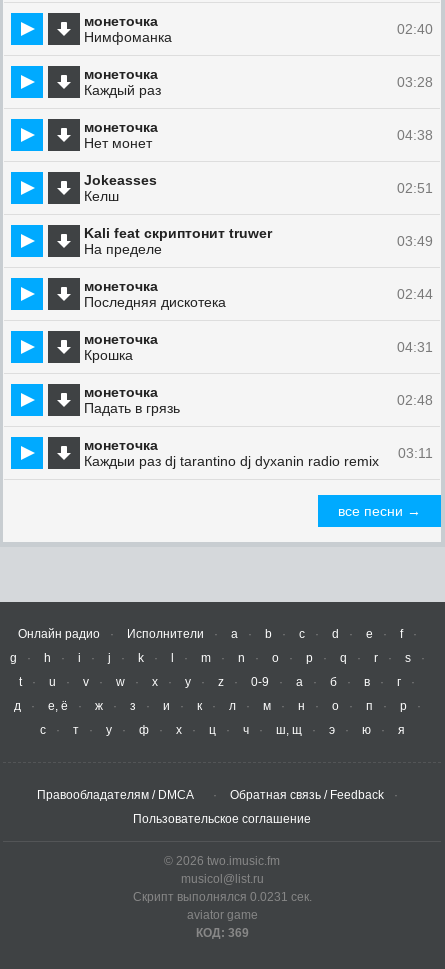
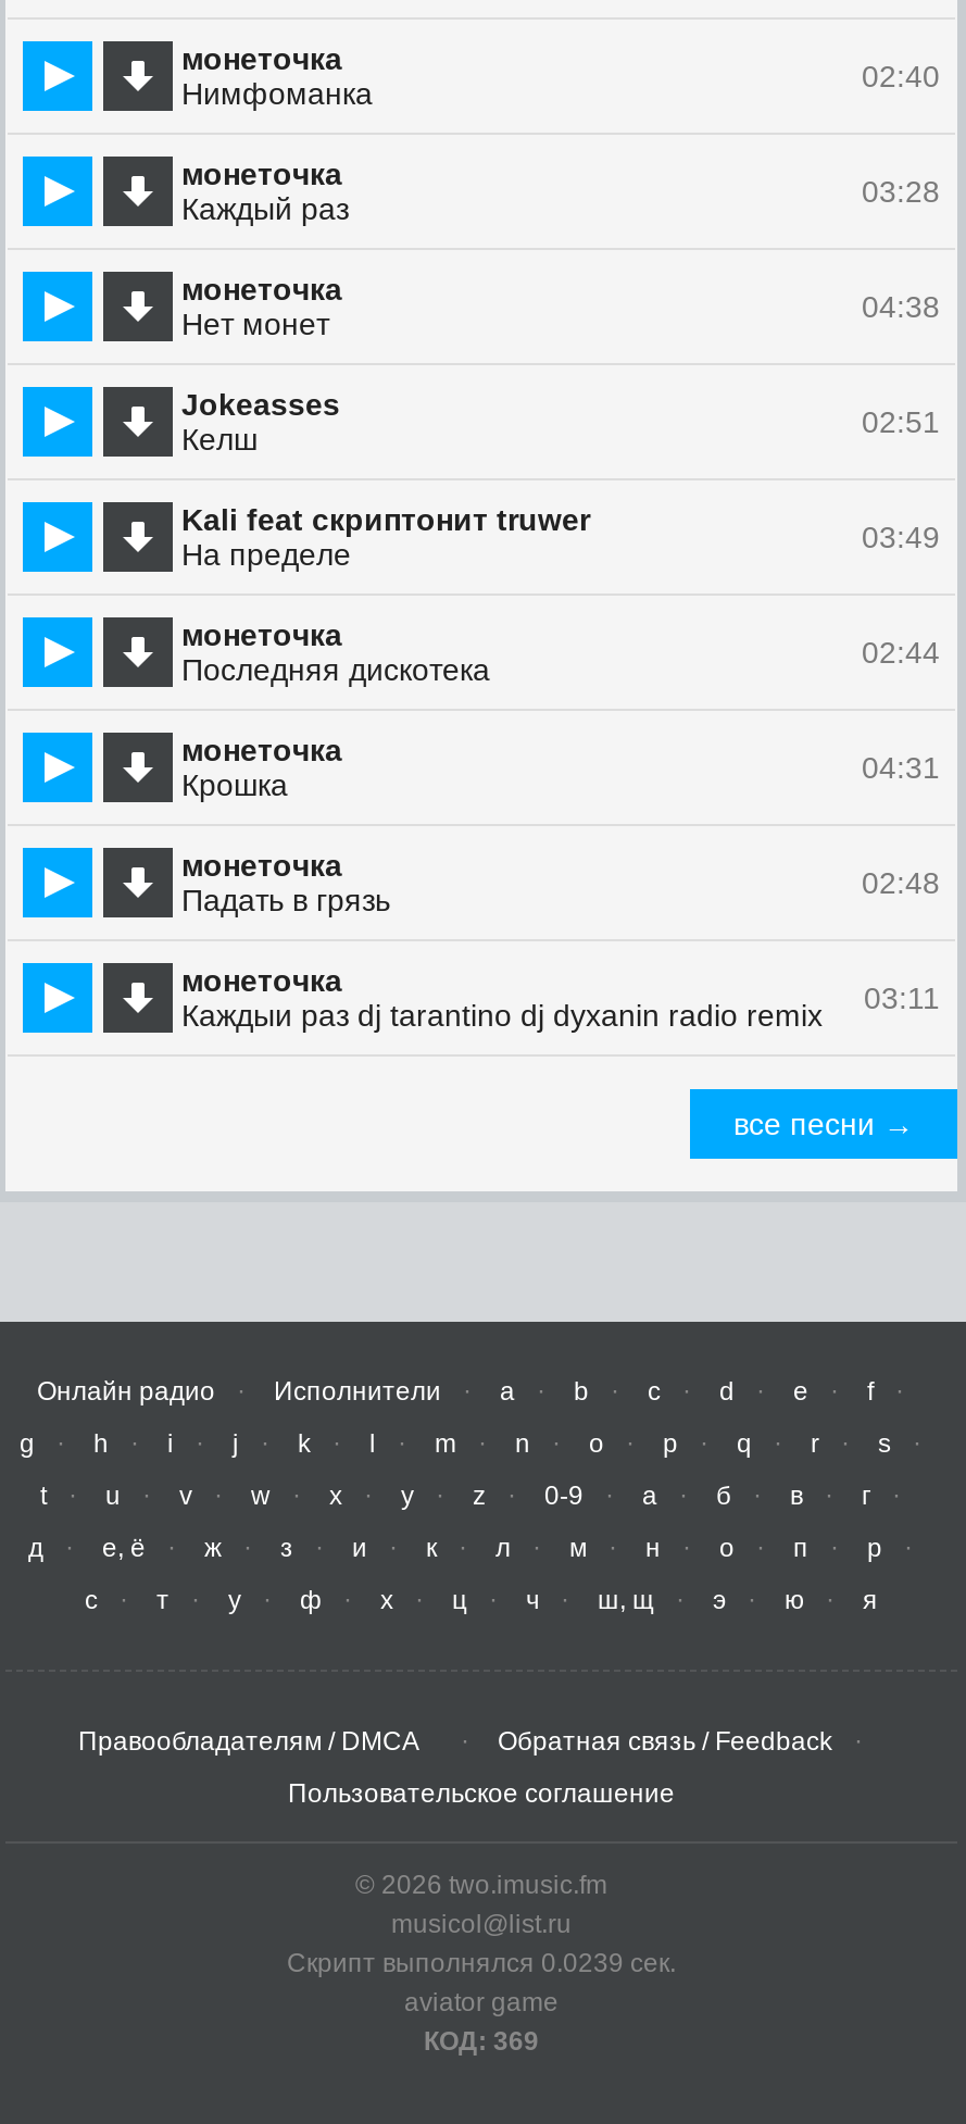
- Скрипт выполнялся 0.0231 сек.
+ Скрипт выполнялся 0.0239 сек.
